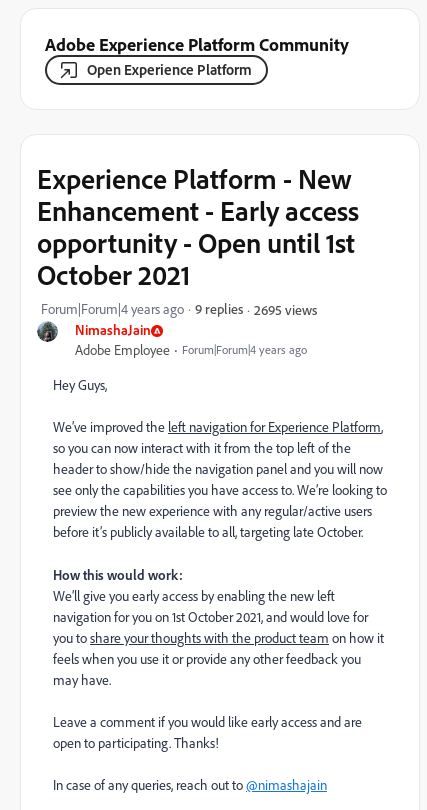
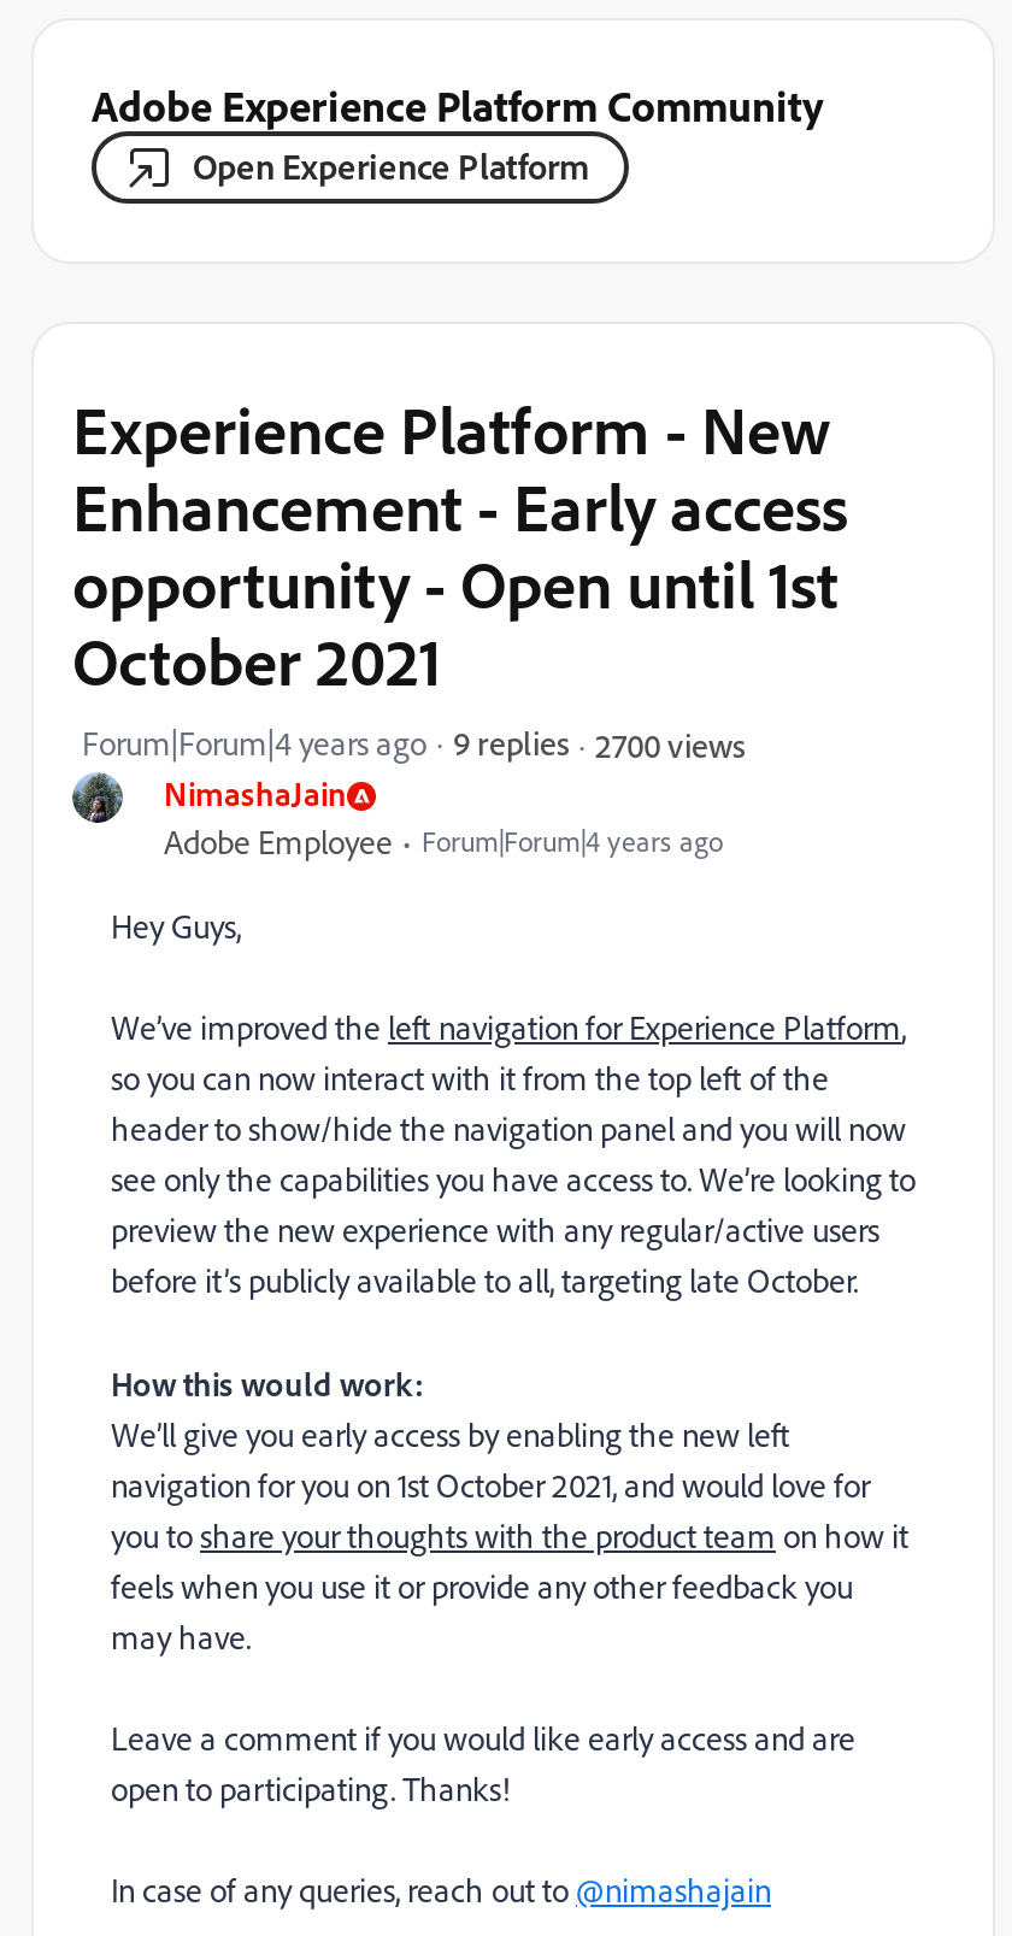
- 2695 views
+ 2700 views
